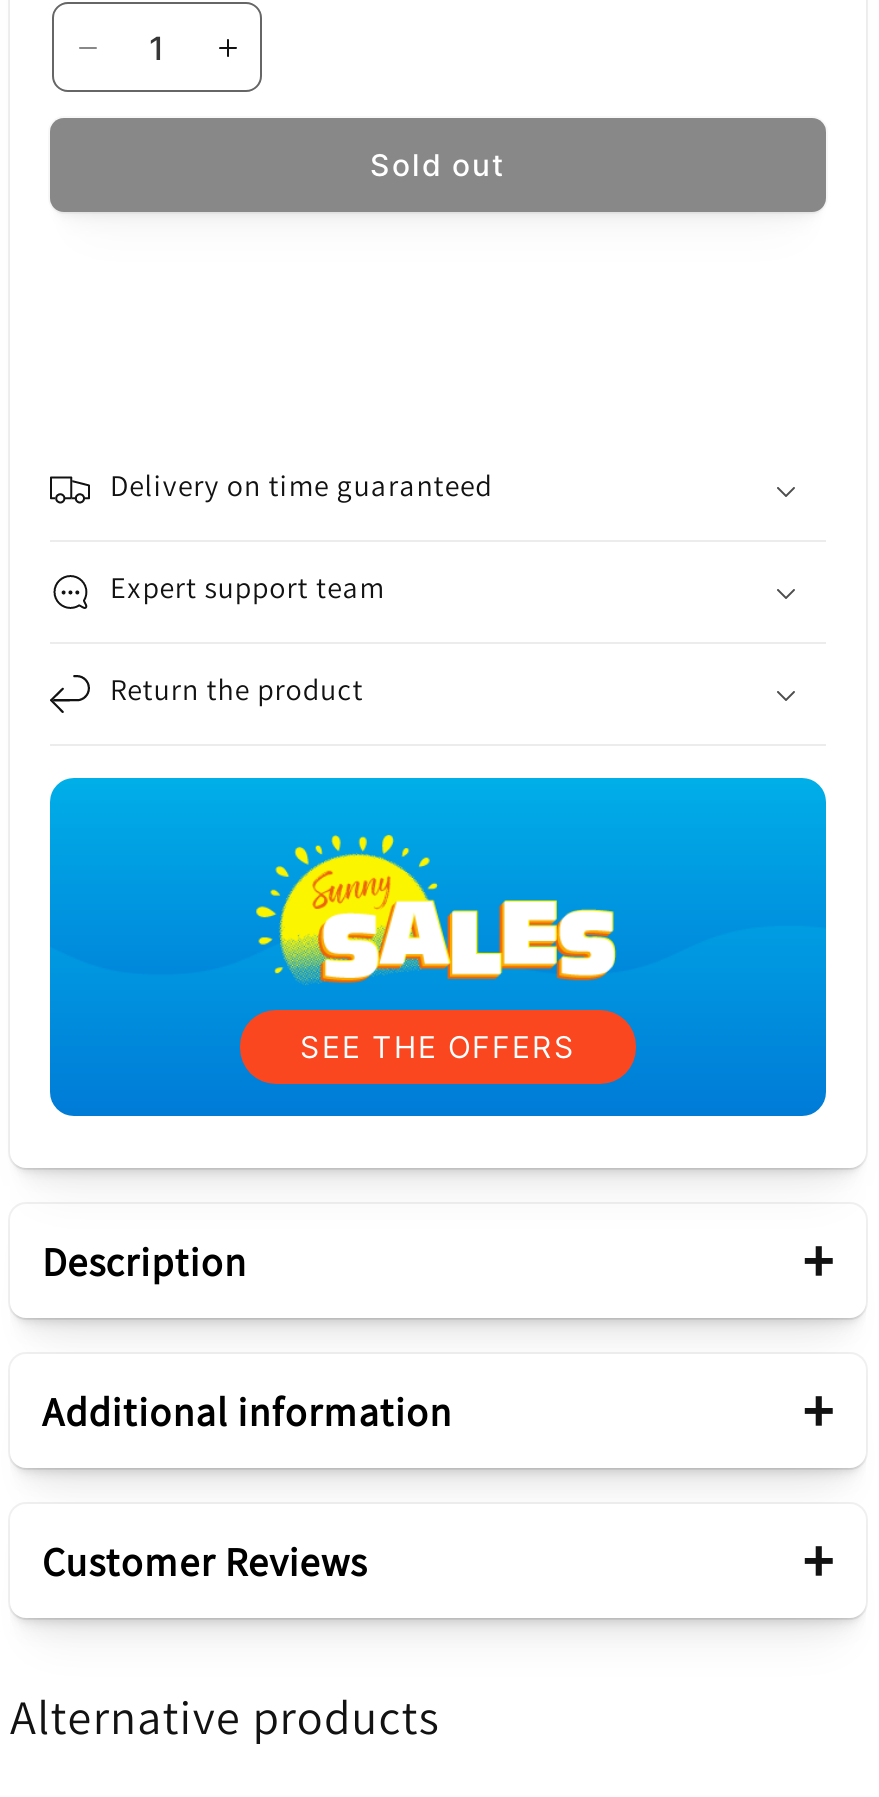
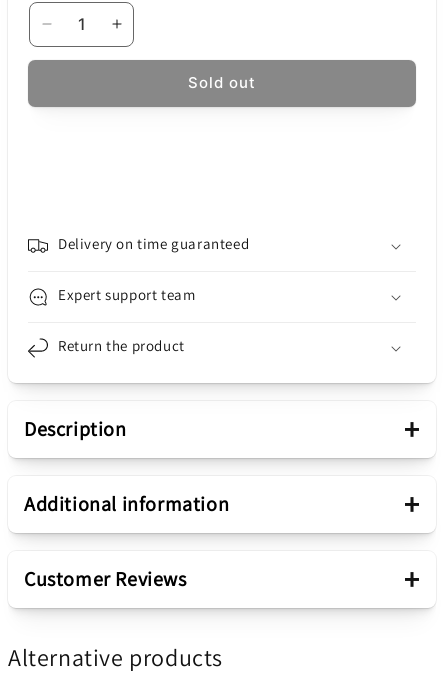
- [image]
- SEE THE OFFERS
